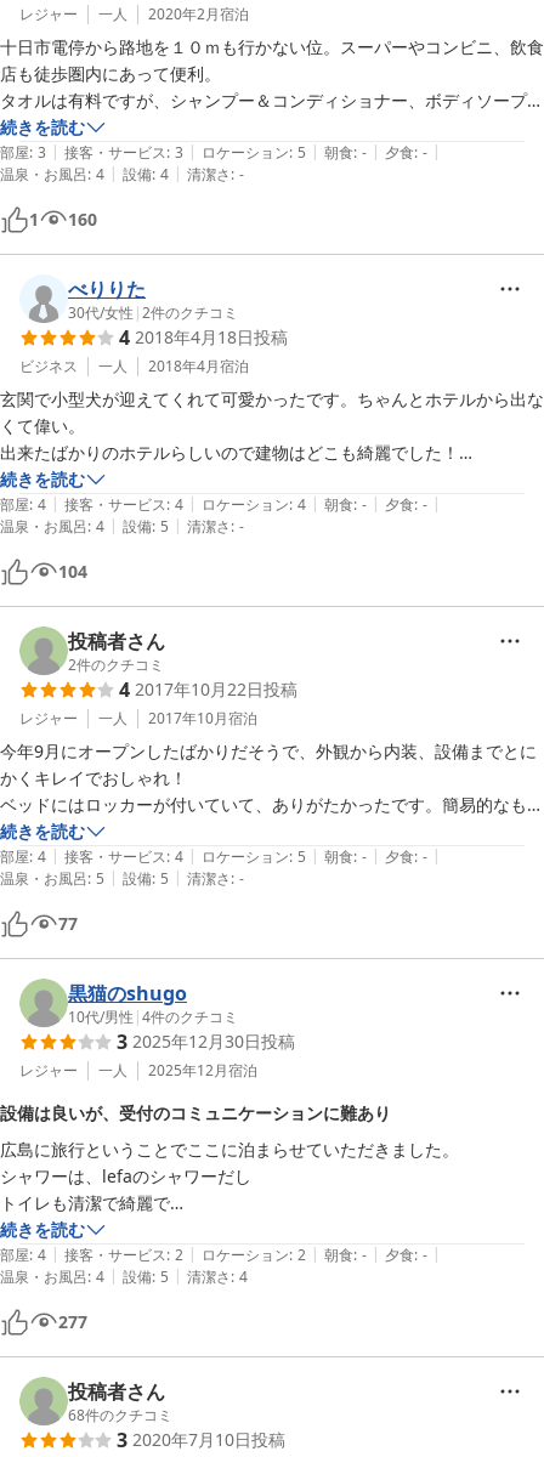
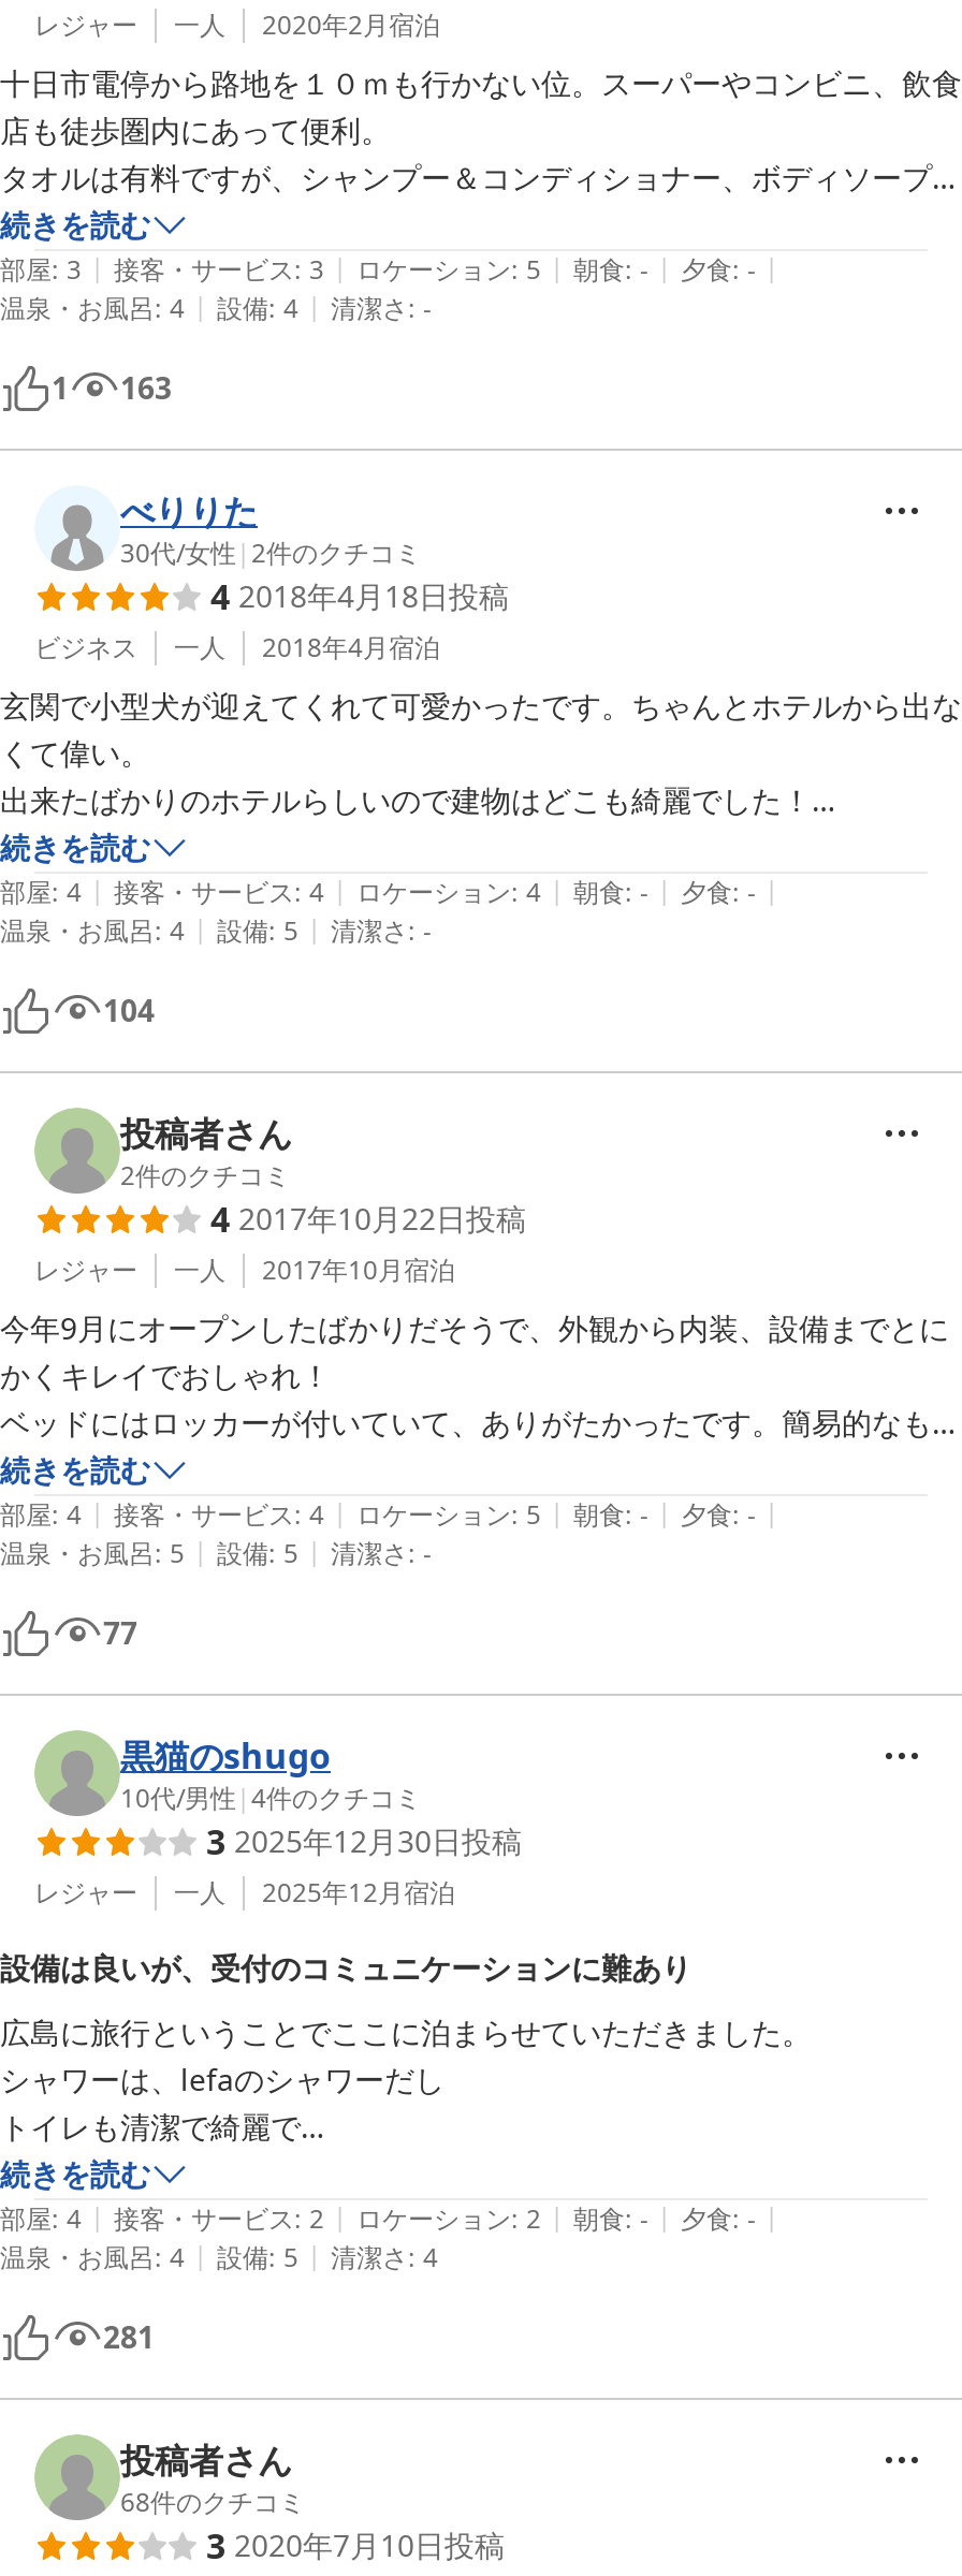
- 1 160
+ 1 163

- 277
+ 281
